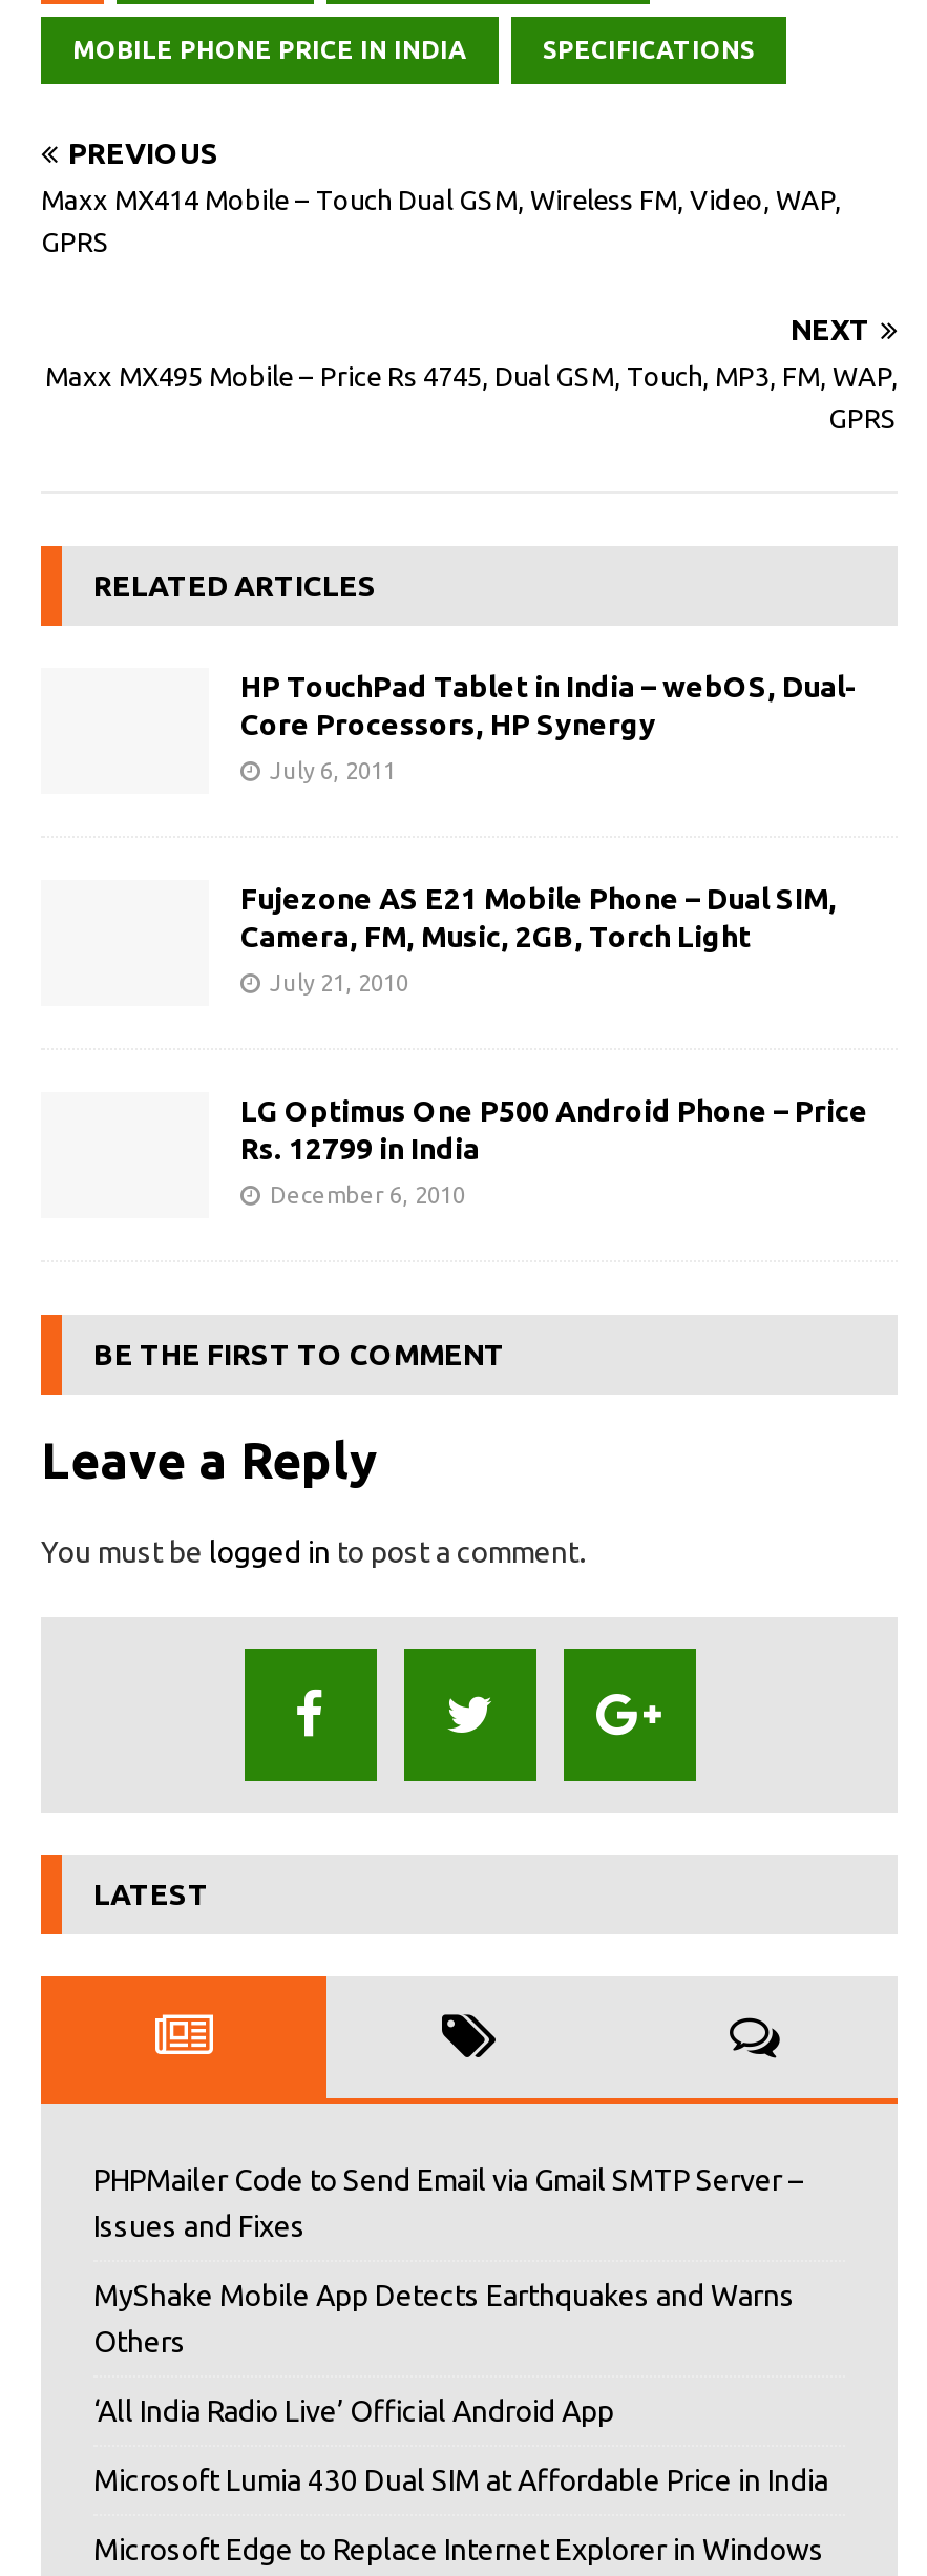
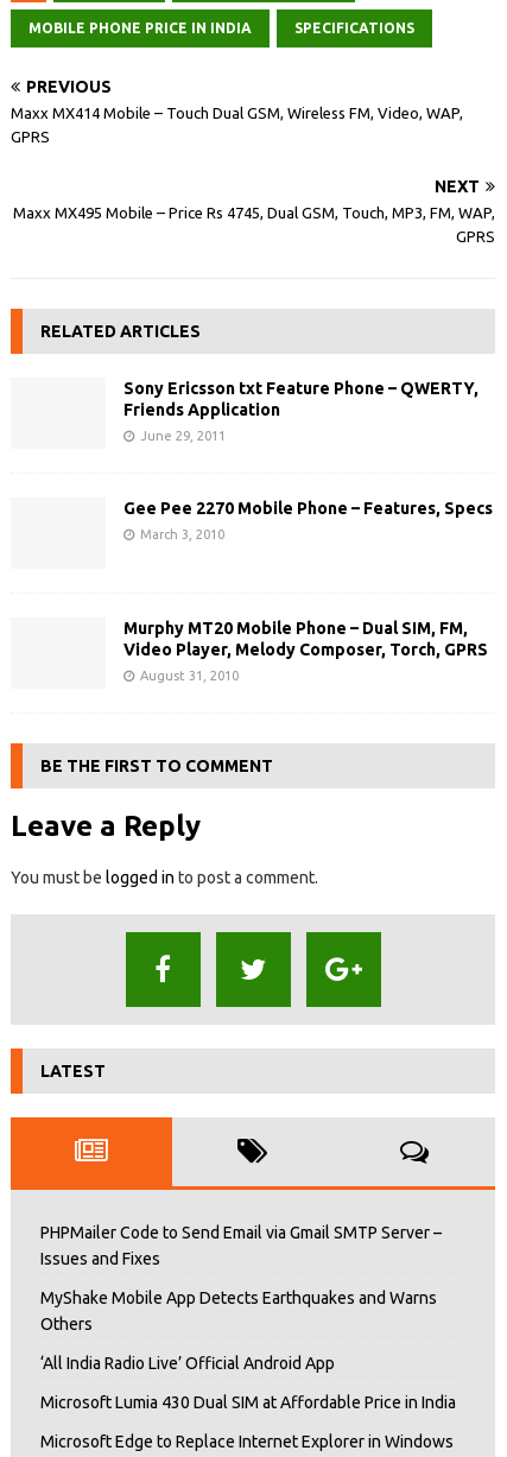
- HP TouchPad Tablet in India – webOS, Dual-
- Core Processors, HP Synergy
+ Sony Ericsson txt Feature Phone – QWERTY,
+ Friends Application

- July 6, 2011
+ June 29, 2011

- Fujezone AS E21 Mobile Phone – Dual SIM,
- Camera, FM, Music, 2GB, Torch Light
+ Gee Pee 2270 Mobile Phone – Features, Specs

- July 21, 2010
+ March 3, 2010

- LG Optimus One P500 Android Phone – Price
- Rs. 12799 in India
+ Murphy MT20 Mobile Phone – Dual SIM, FM,
+ Video Player, Melody Composer, Torch, GPRS

- December 6, 2010
+ August 31, 2010
